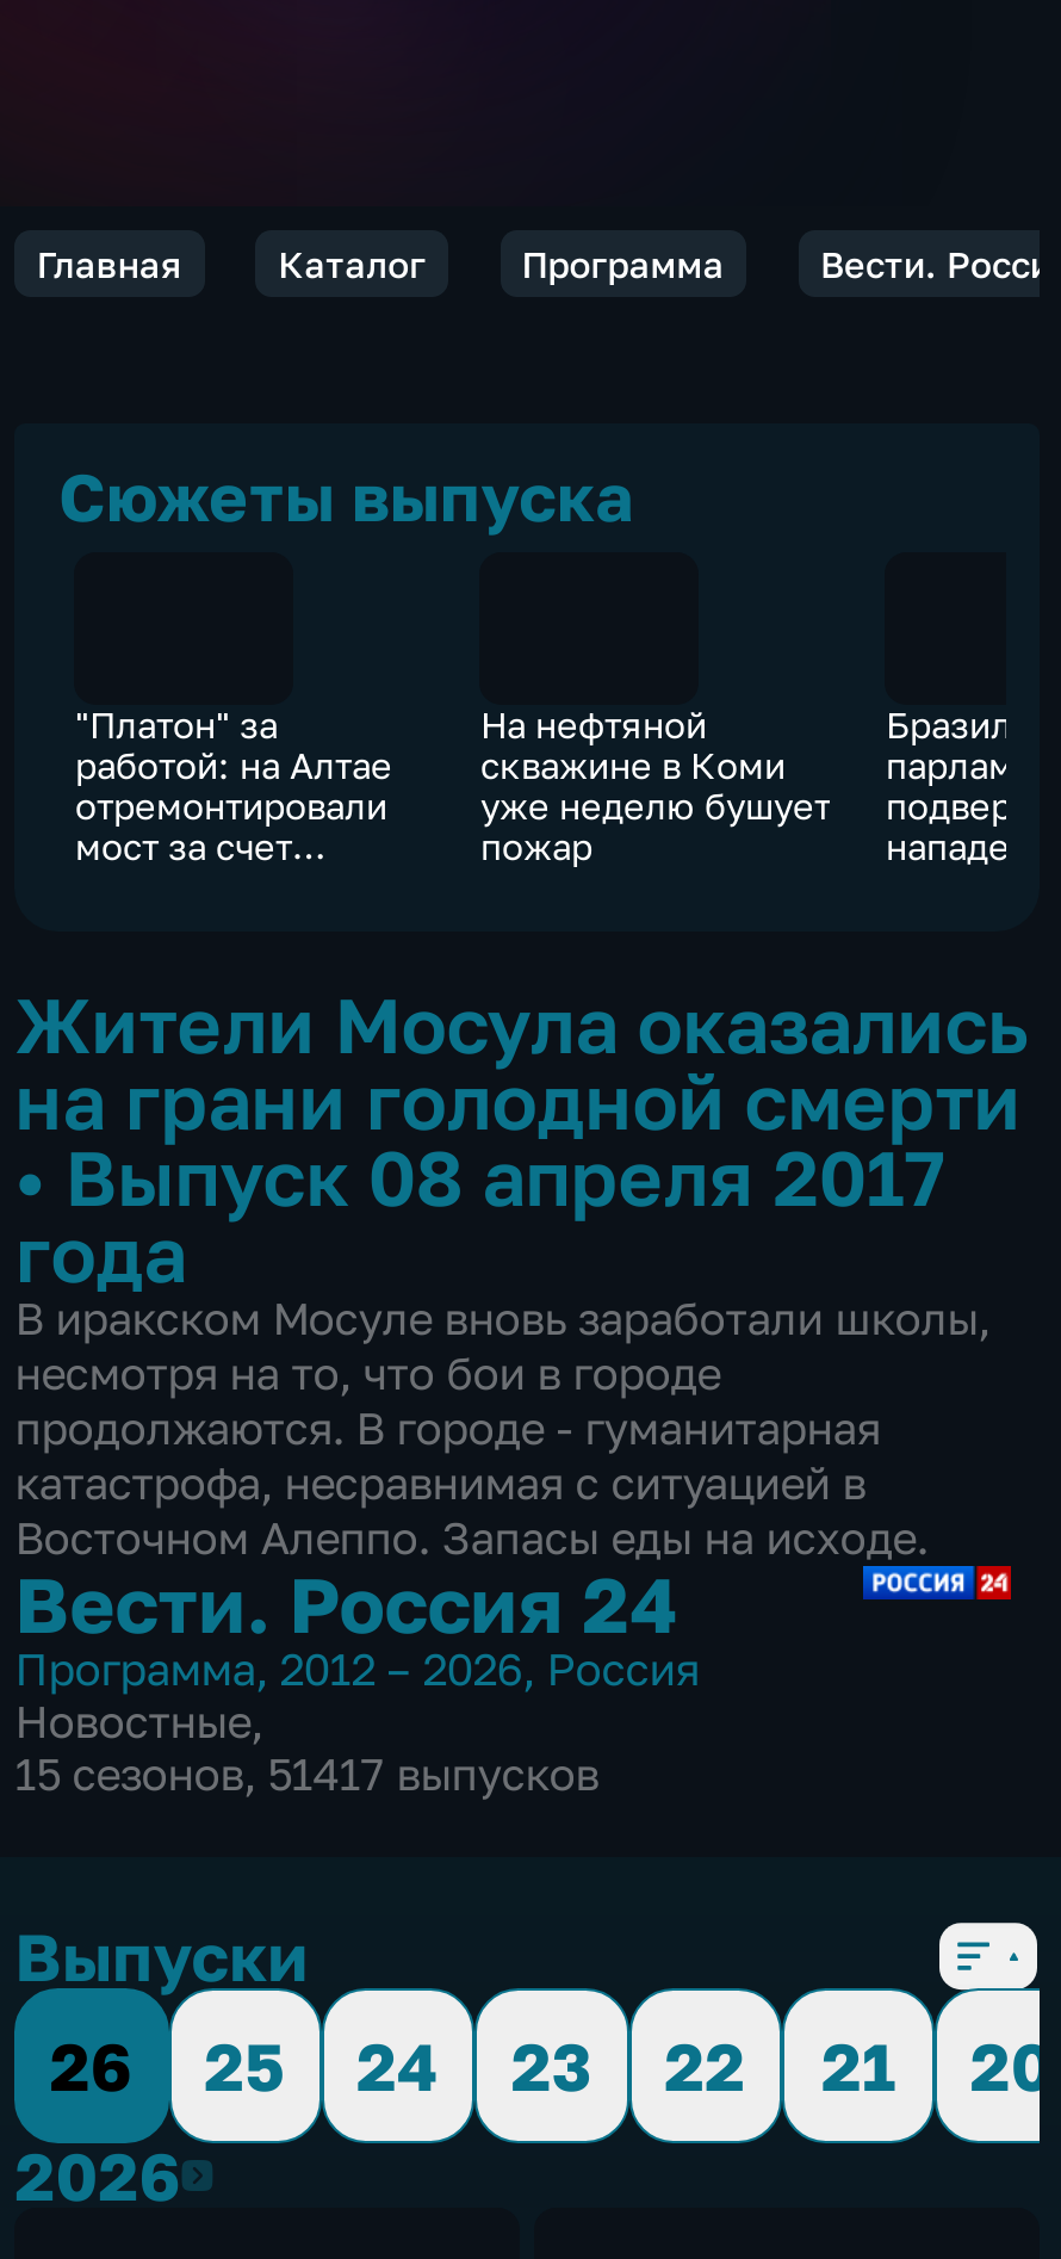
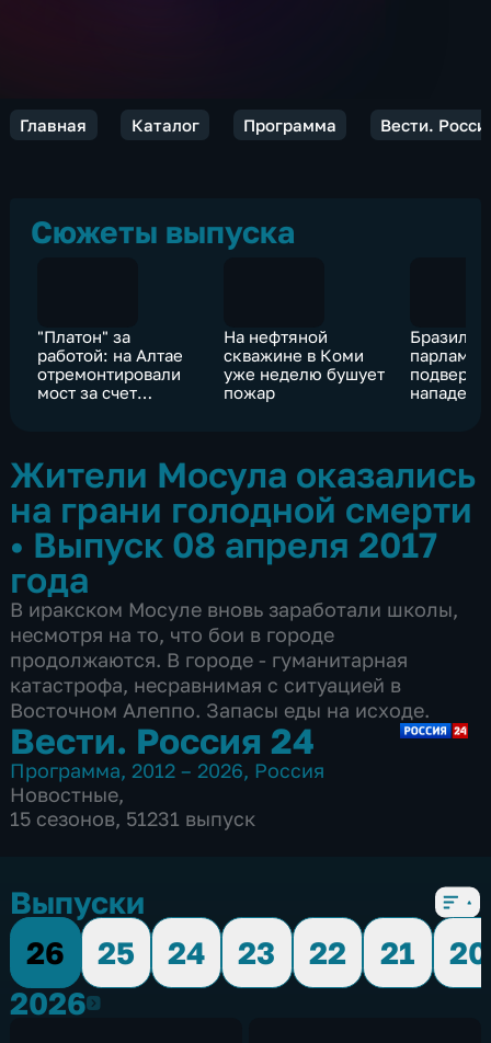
- 15 сезонов, 51417 выпусков
+ 15 сезонов, 51231 выпуск
